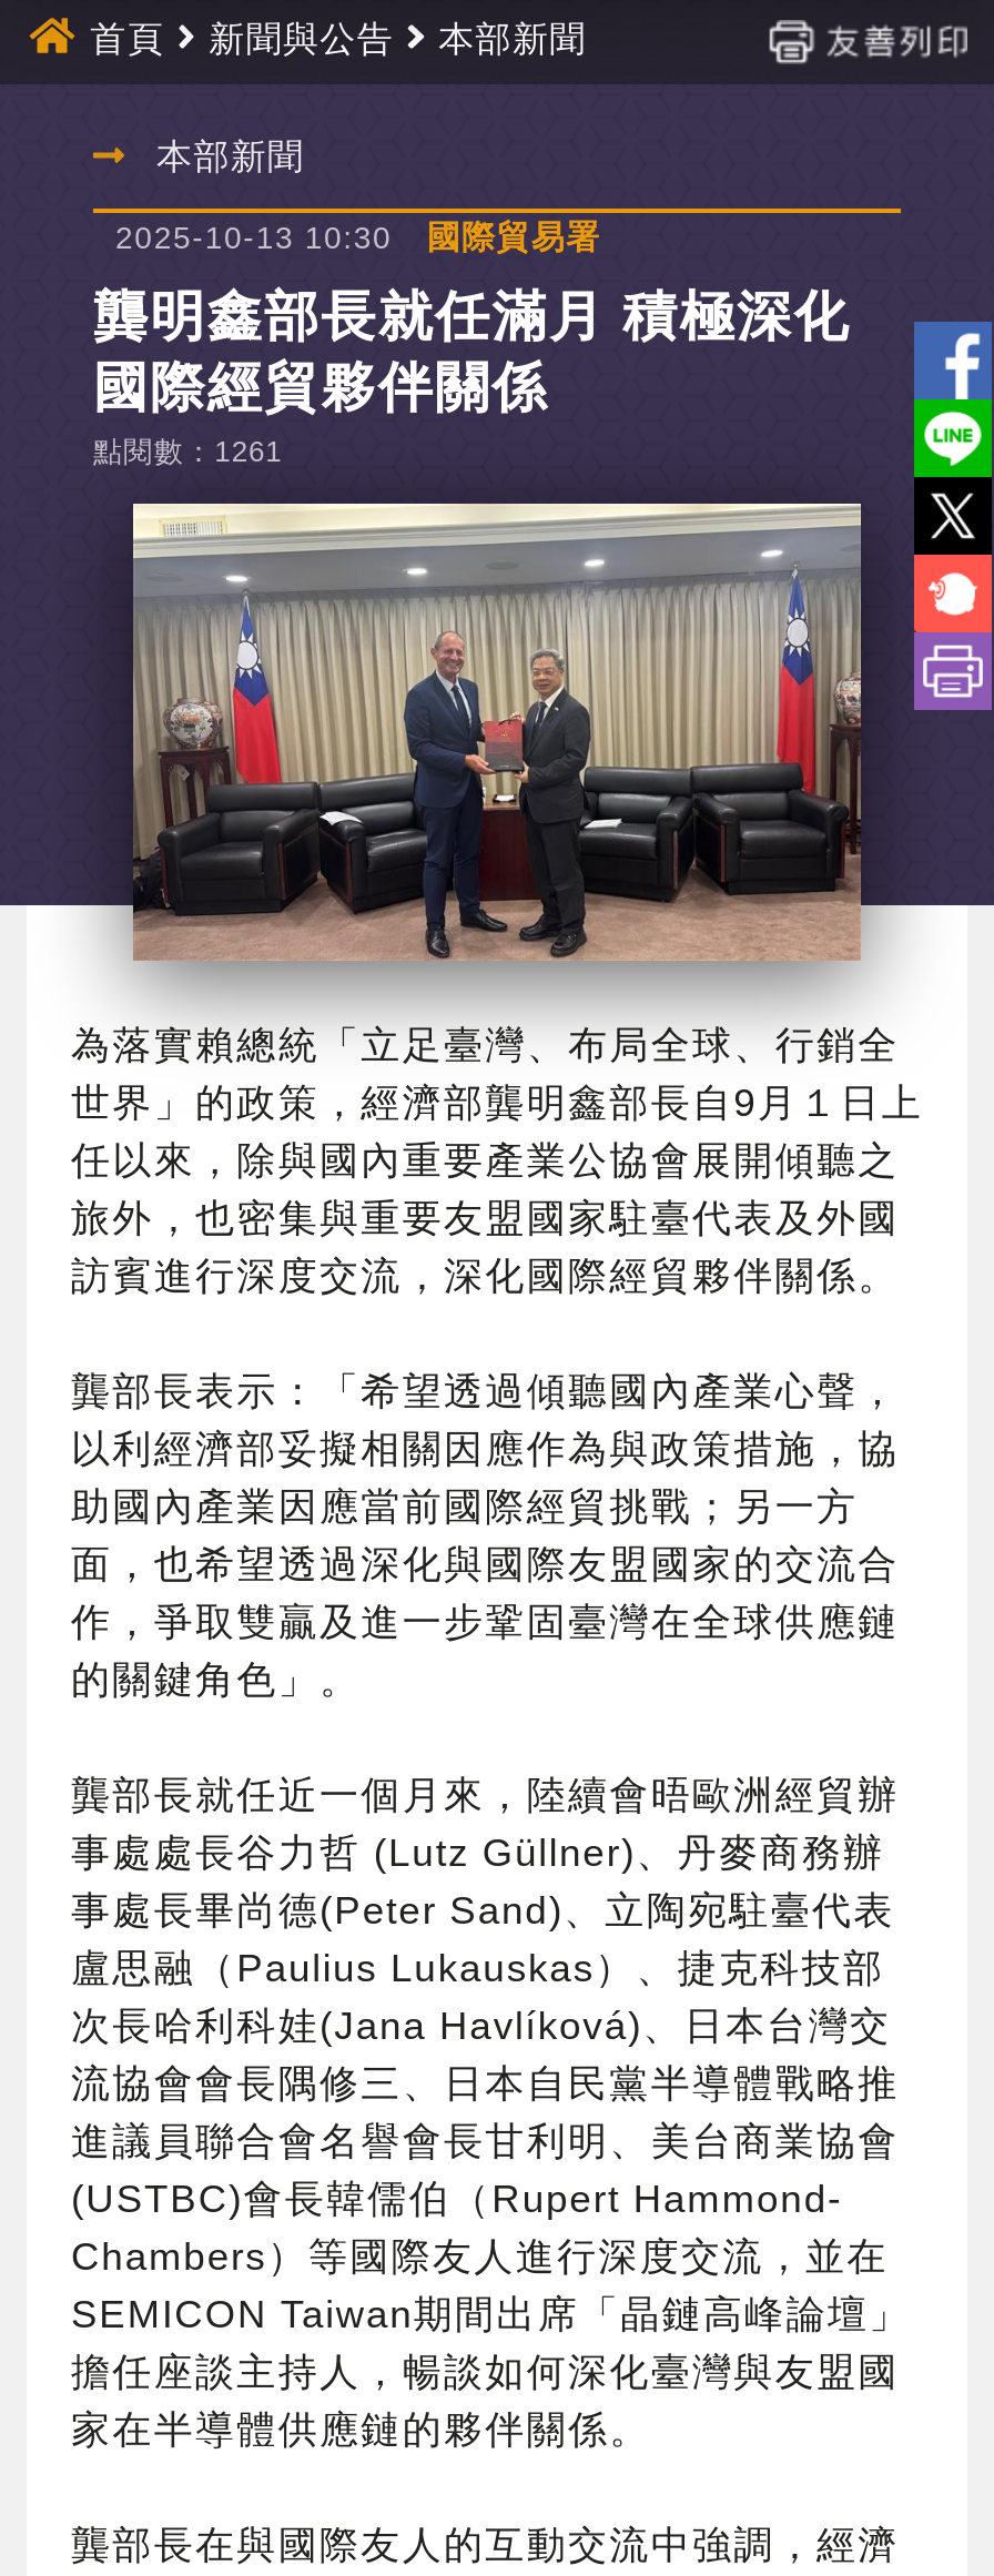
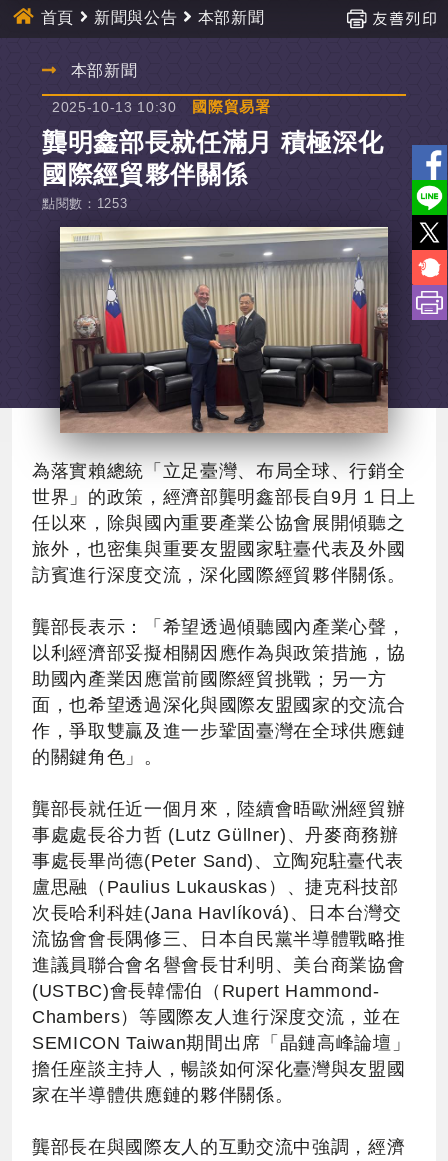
- 點閱數：1261
+ 點閱數：1253
